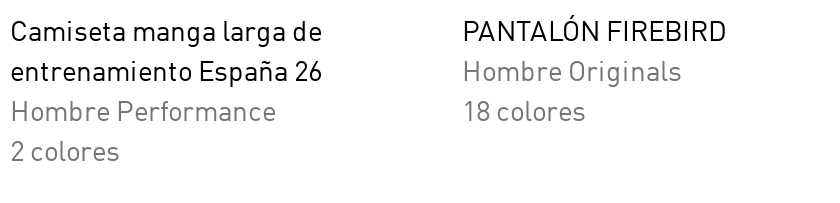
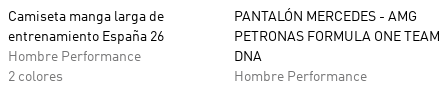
- PANTALÓN FIREBIRD
- Hombre Originals
- 18 colores
+ PANTALÓN MERCEDES - AMG
+ PETRONAS FORMULA ONE TEAM
+ DNA
+ Hombre Performance
